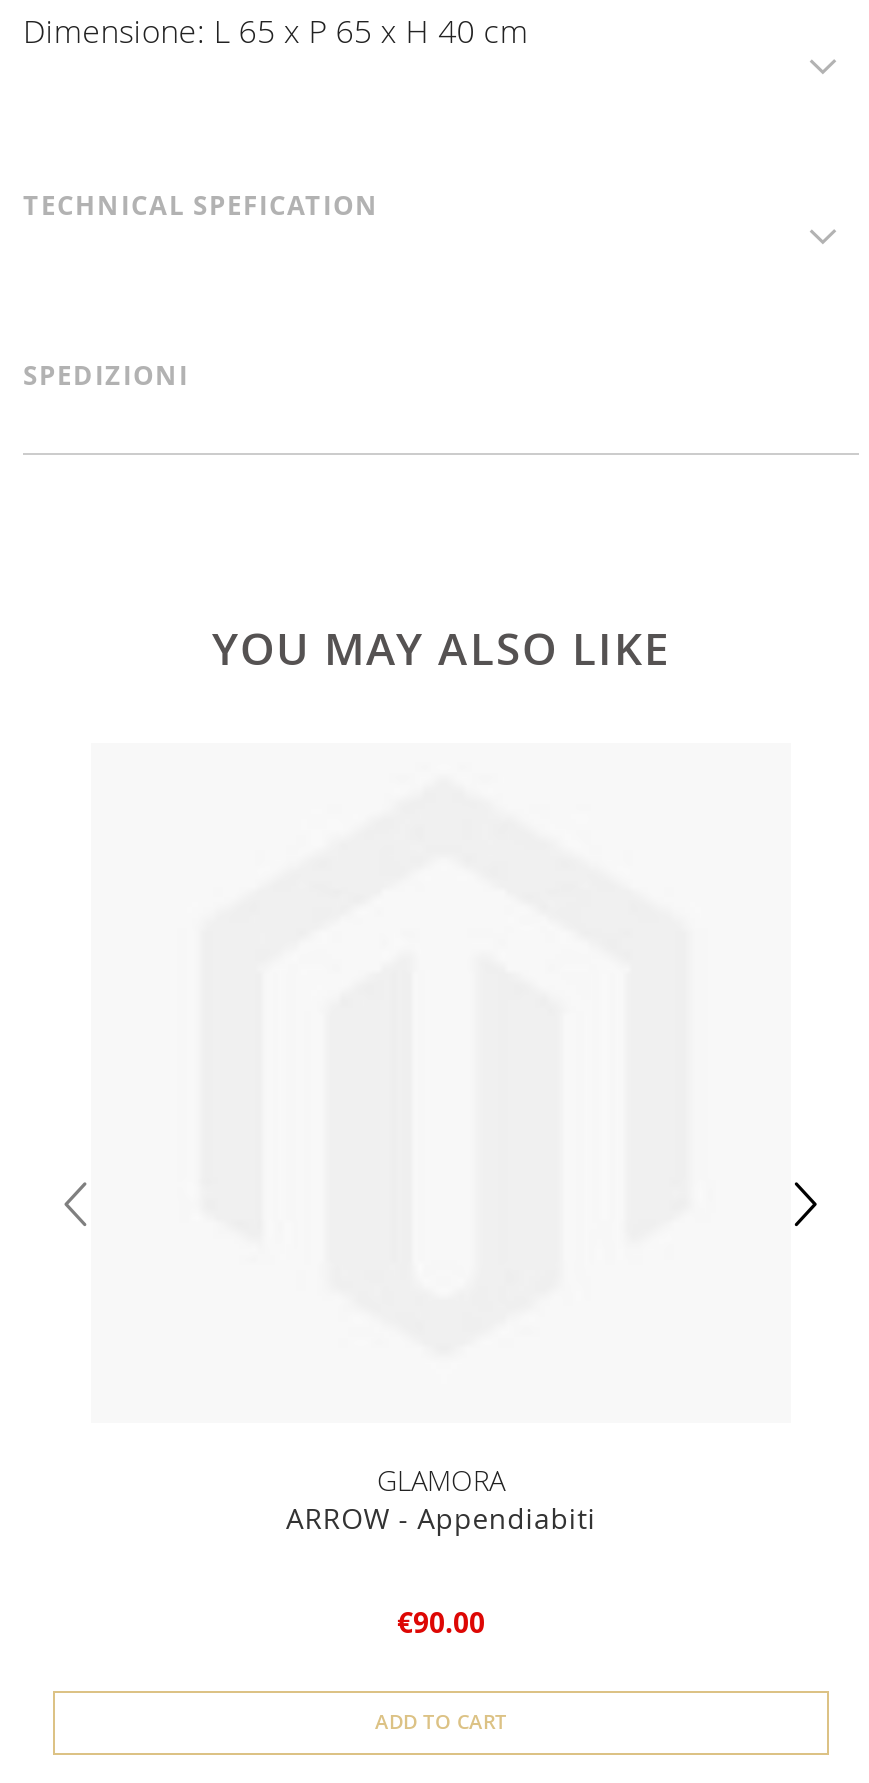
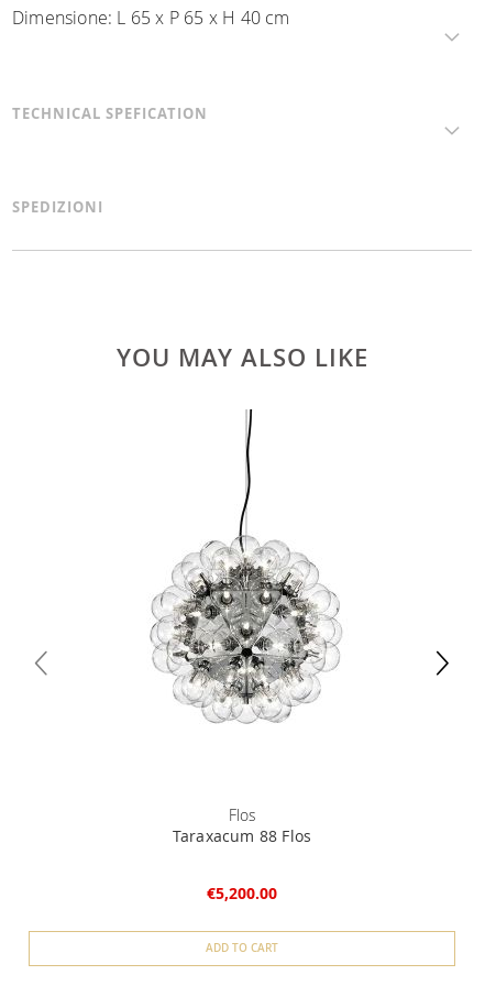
+ [image]

- GLAMORA
- ARROW - Appendiabiti
+ Flos
+ Taraxacum 88 Flos

- €90.00
+ €5,200.00
